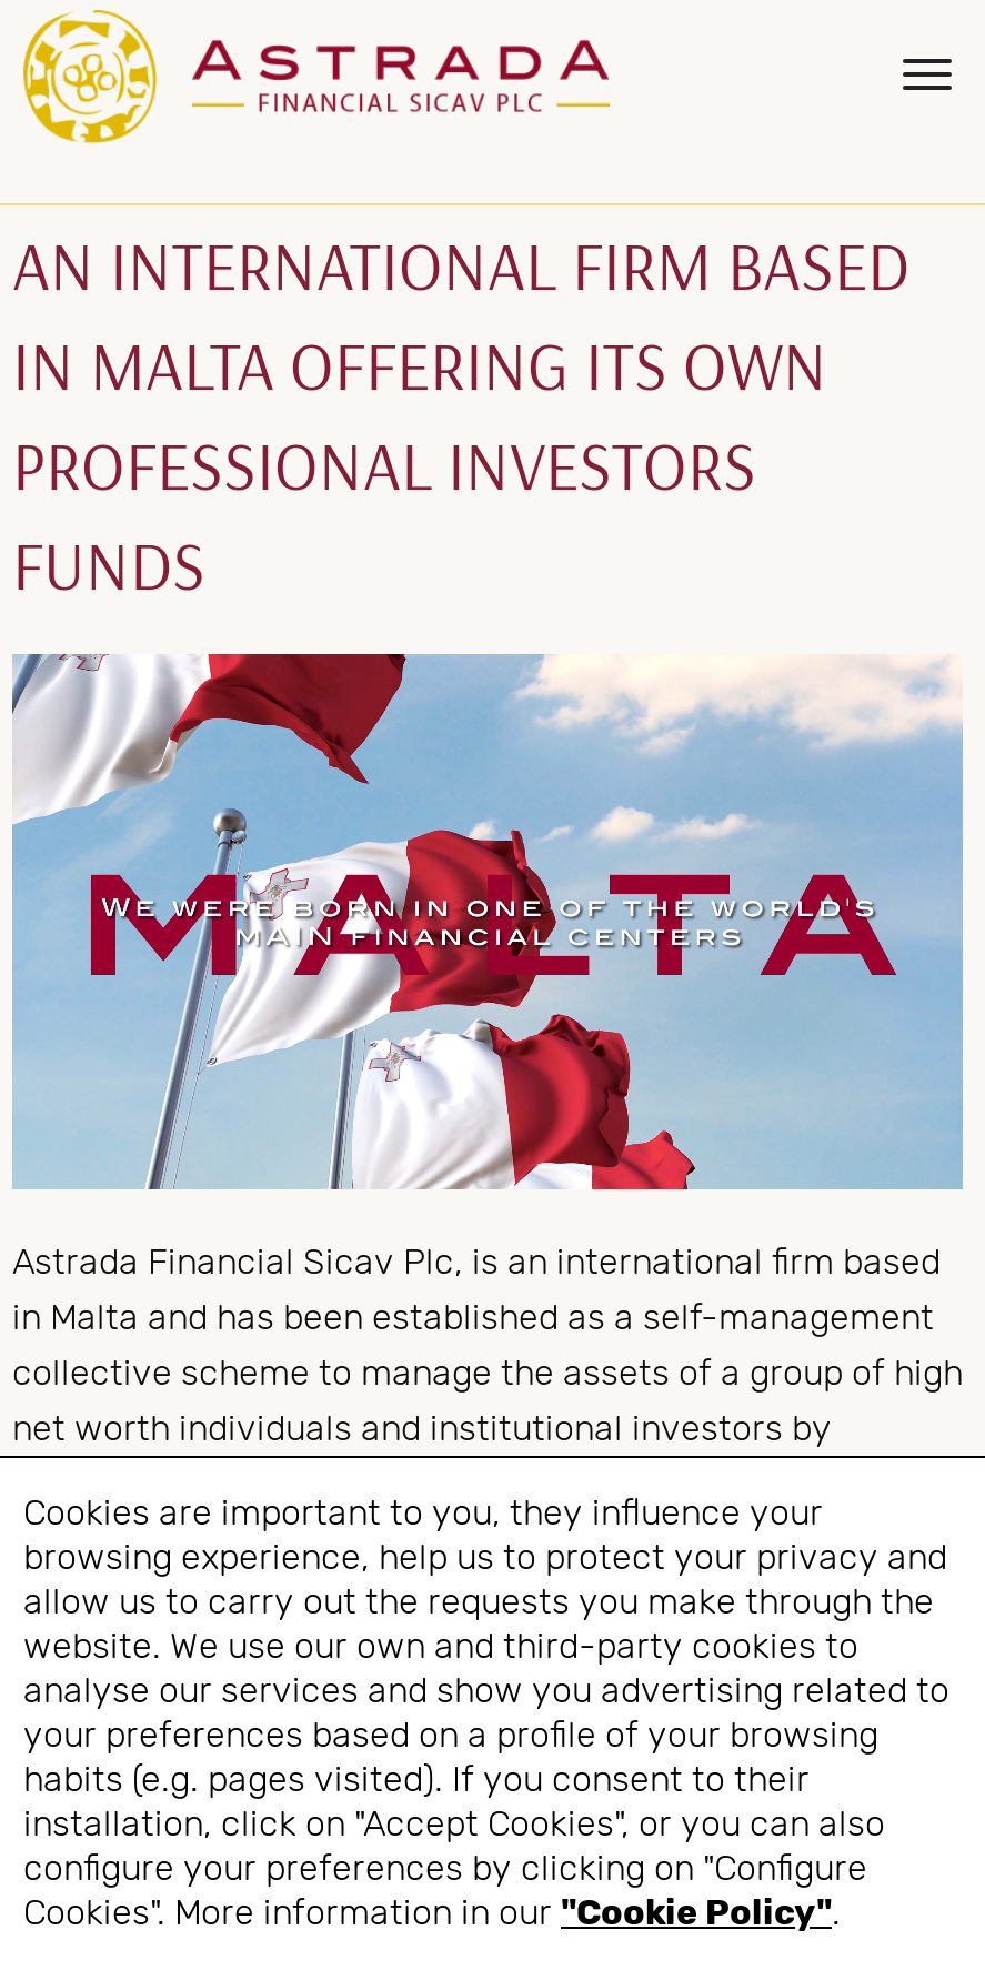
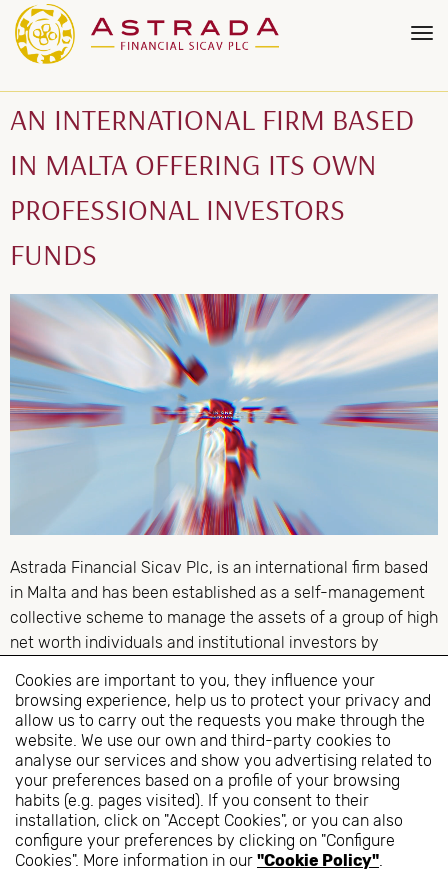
- [image]
+ [image]
